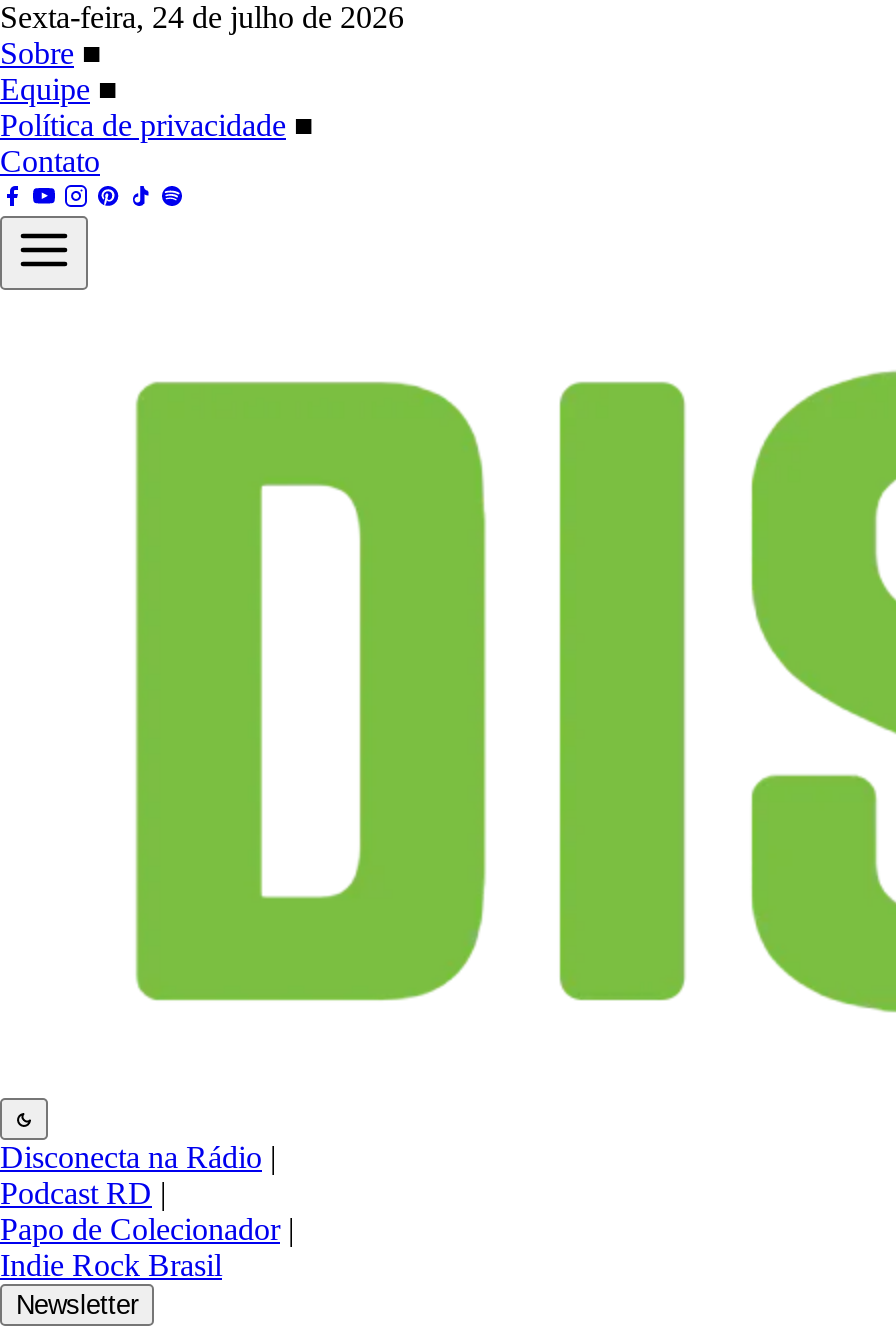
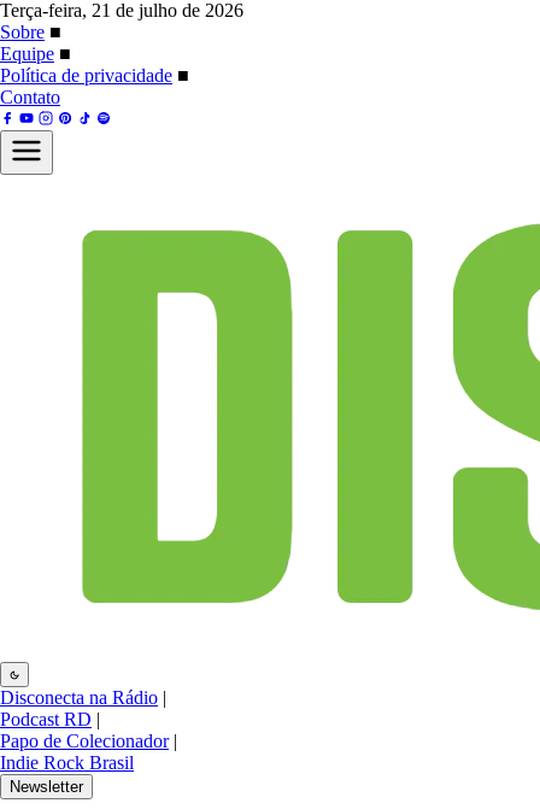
- Sexta-feira, 24 de julho de 2026
+ Terça-feira, 21 de julho de 2026
